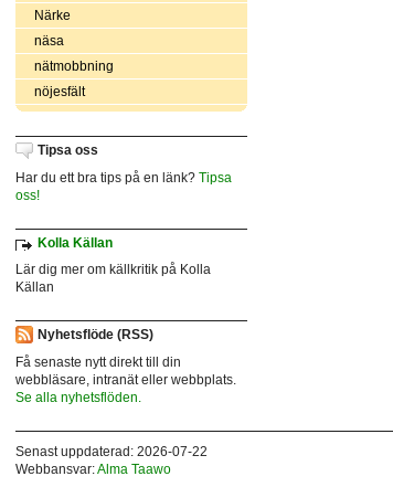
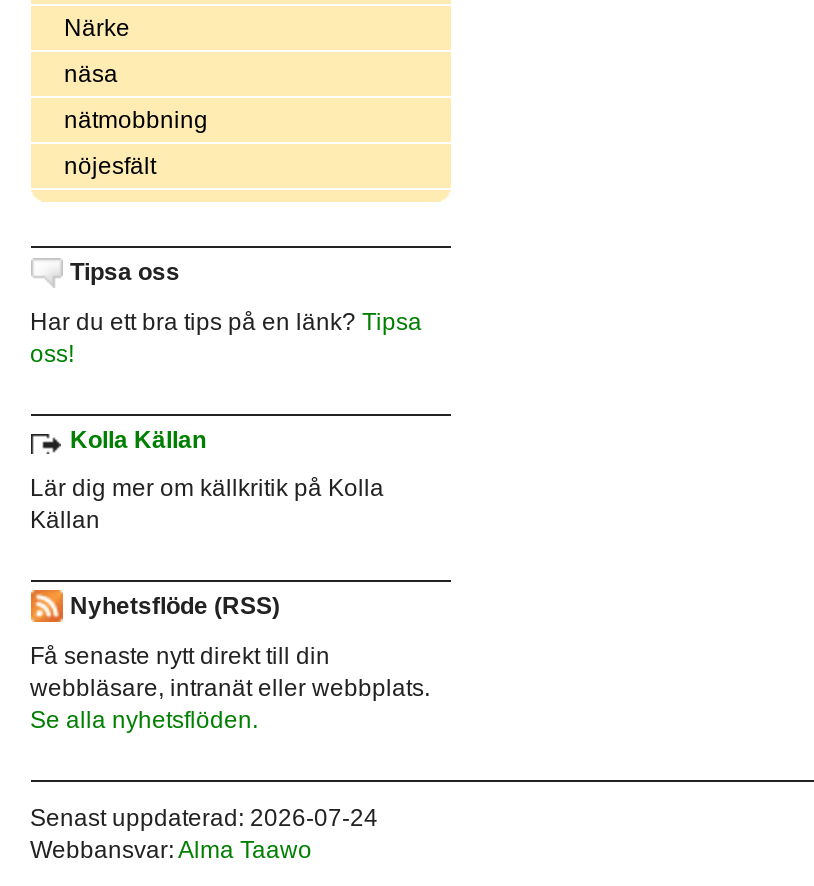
- Senast uppdaterad: 2026-07-22
+ Senast uppdaterad: 2026-07-24
